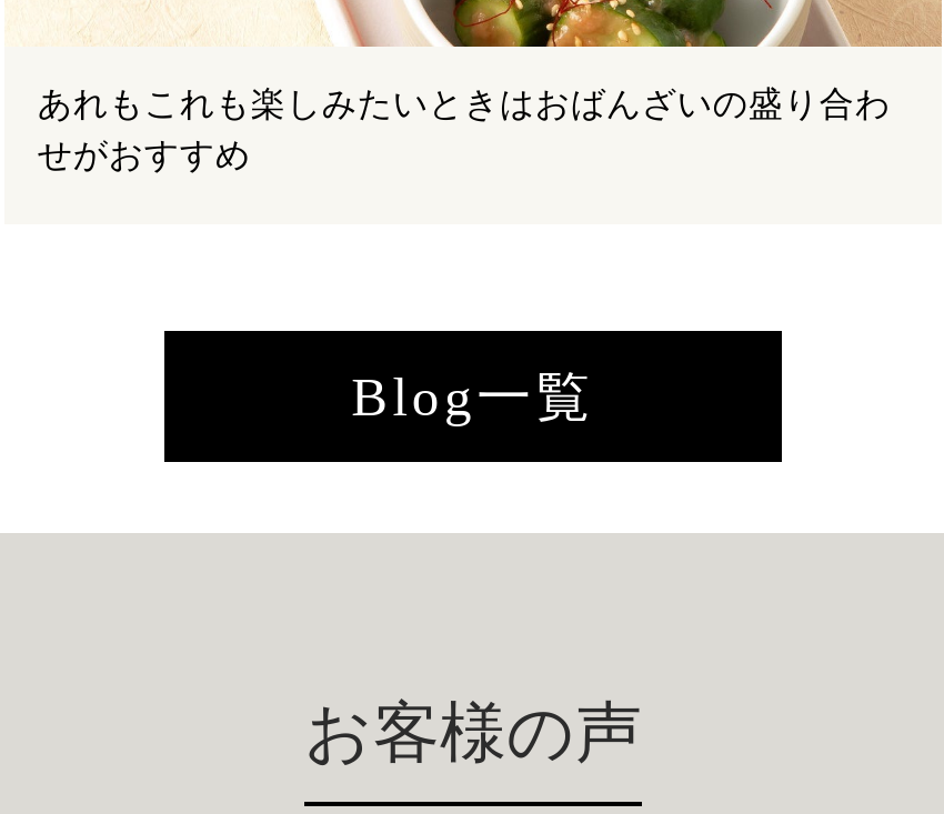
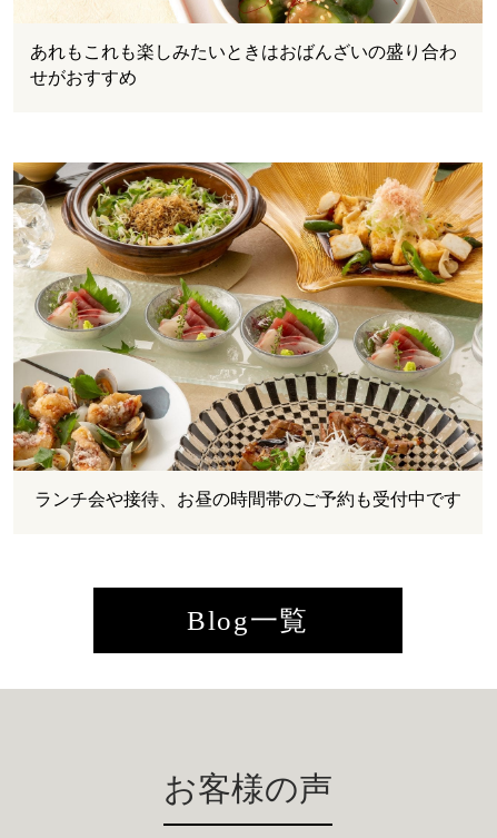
+ [image]
+ ランチ会や接待、お昼の時間帯のご予約も受付中です
